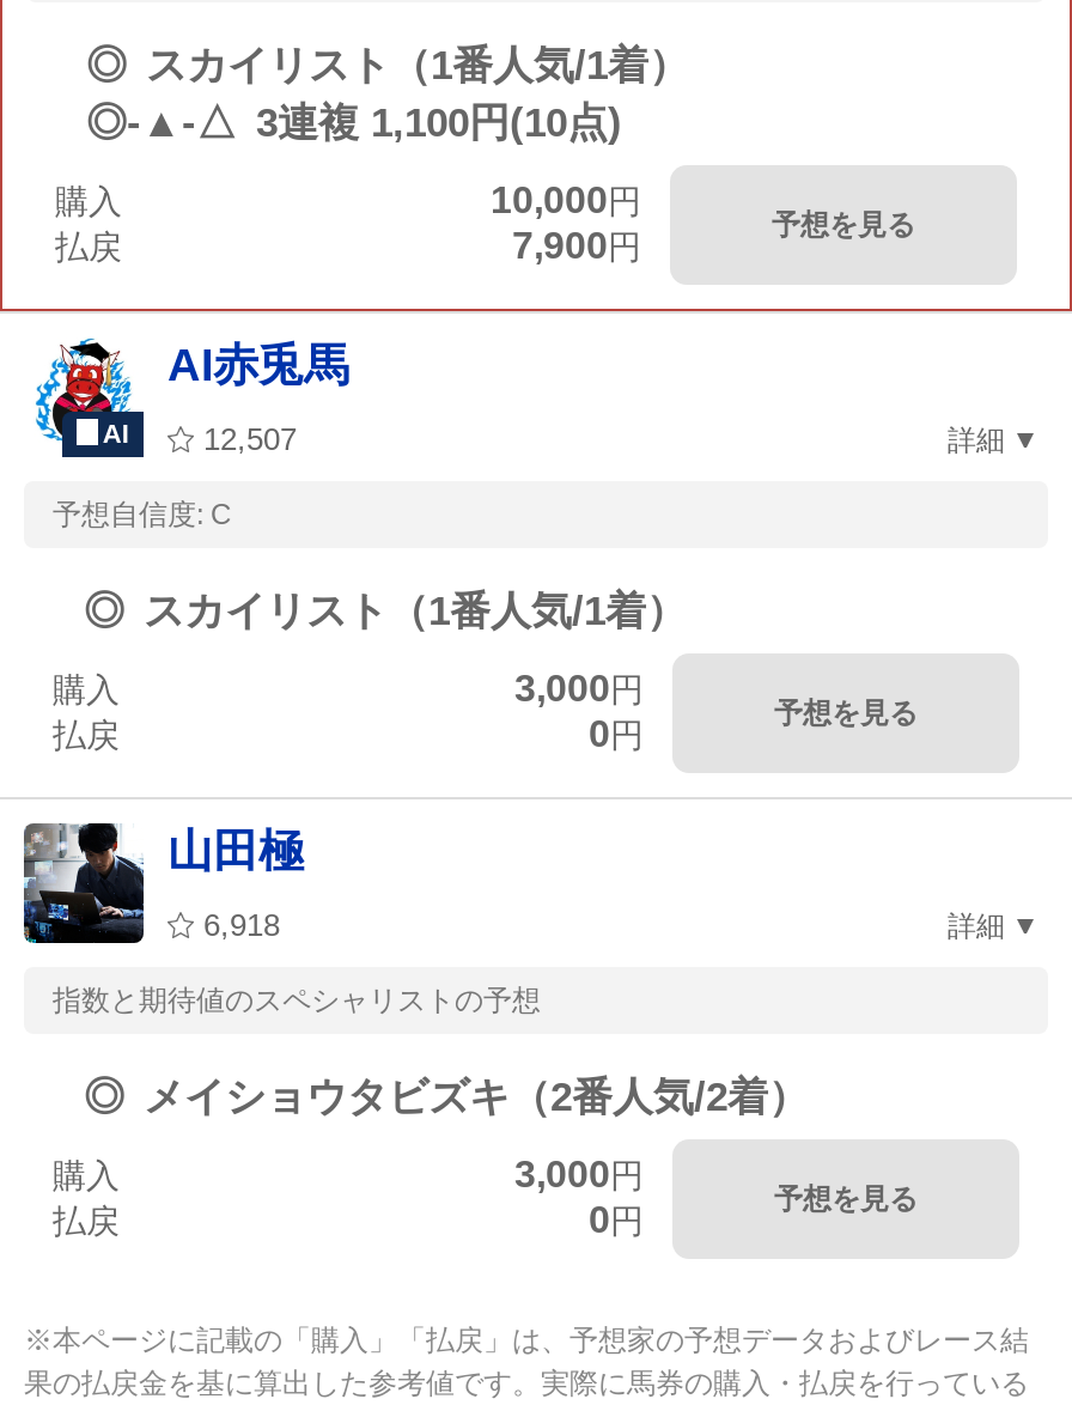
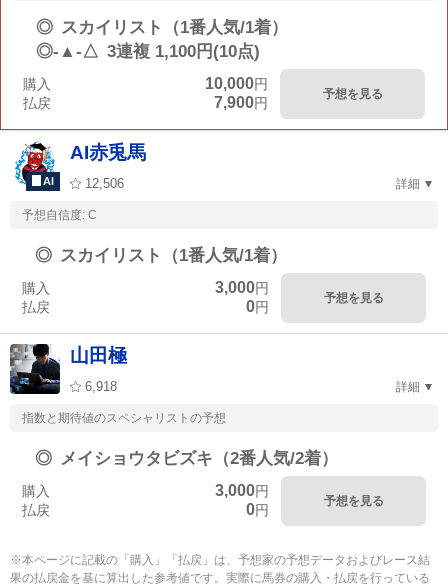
- 12,507
+ 12,506
